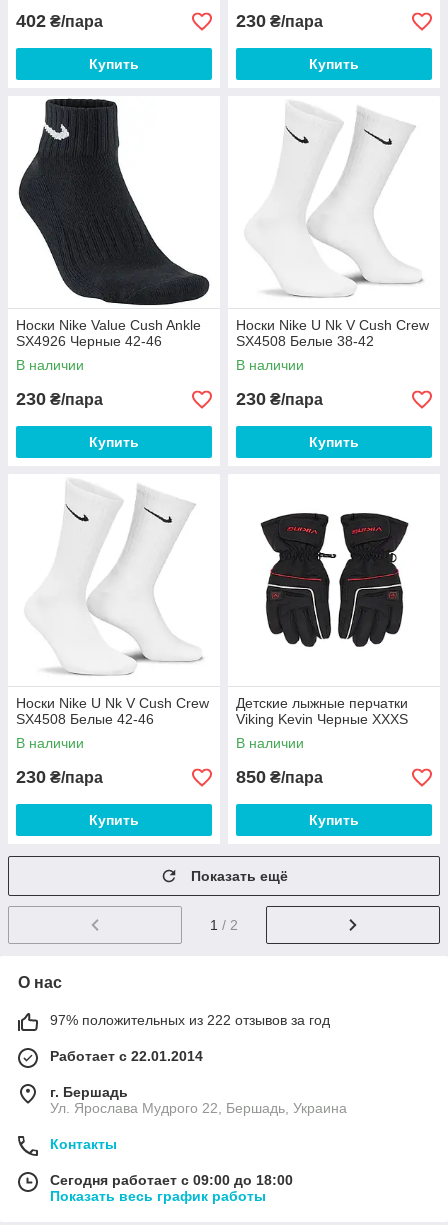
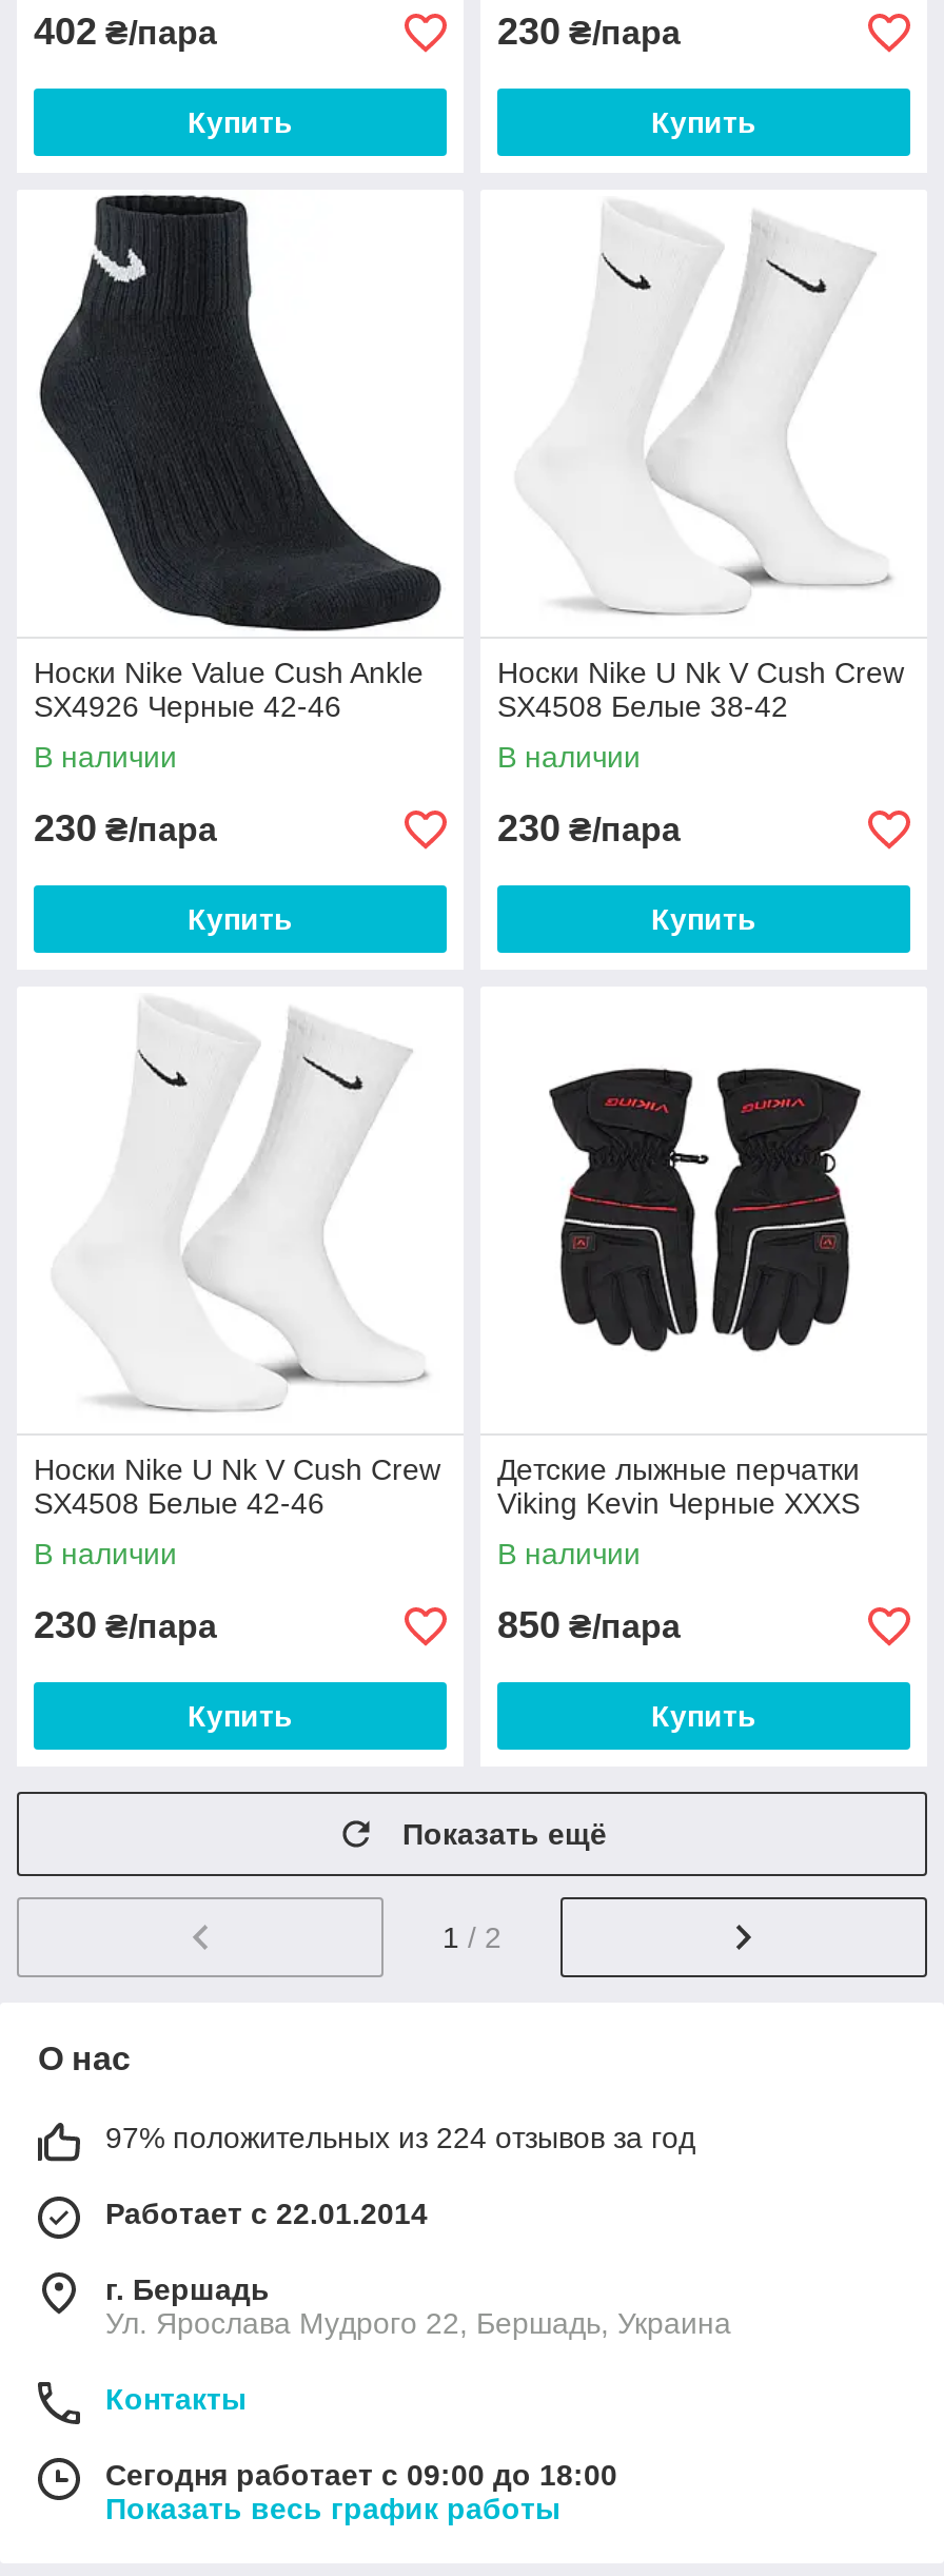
- 97% положительных из 222 отзывов за год
+ 97% положительных из 224 отзывов за год
